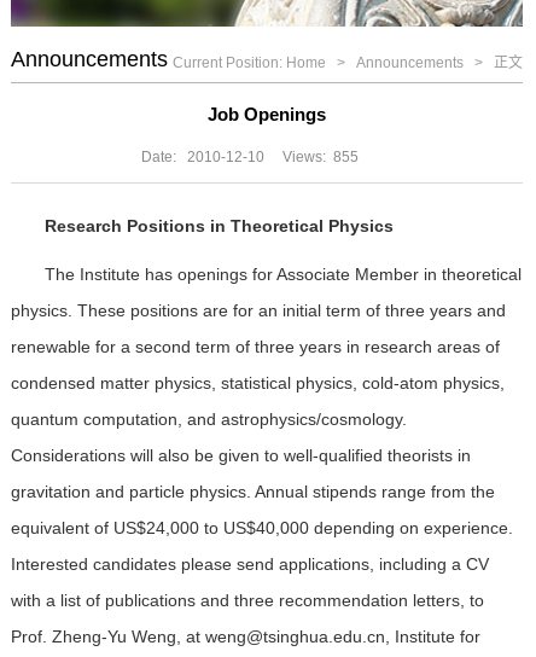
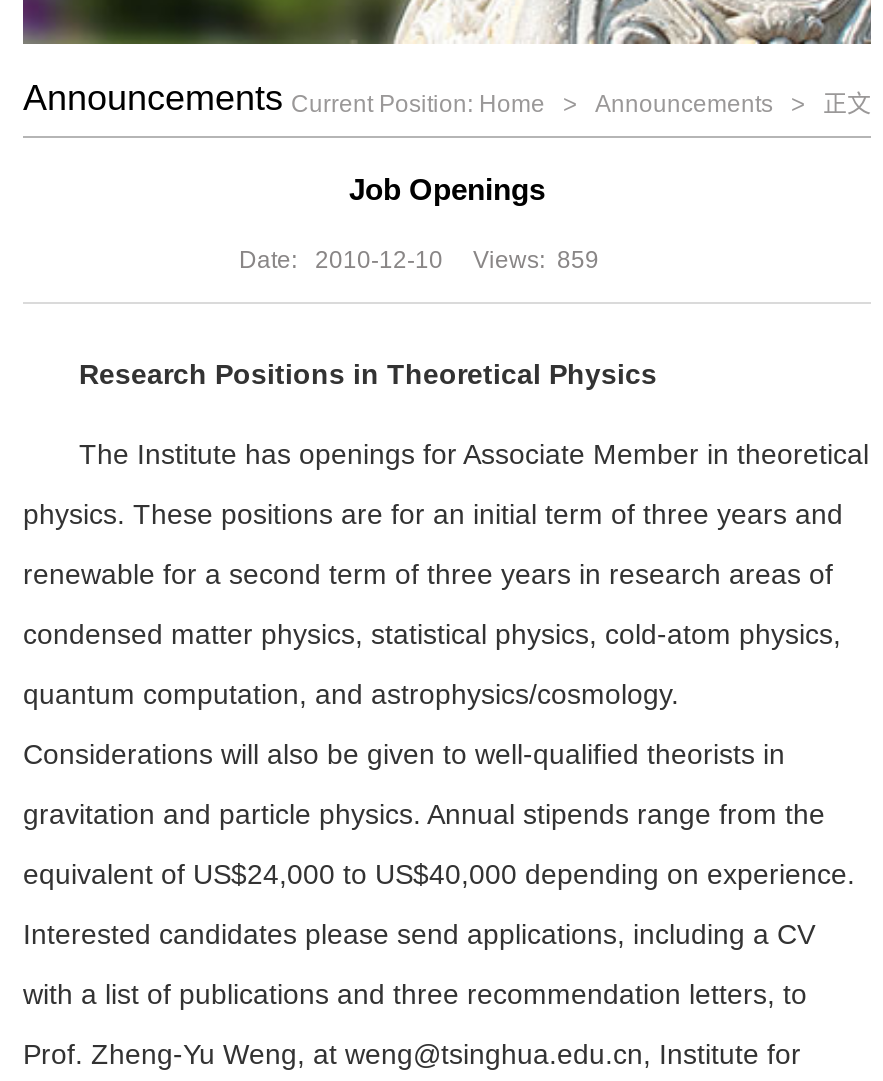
- Date: 2010-12-10 Views: 855
+ Date: 2010-12-10 Views: 859
